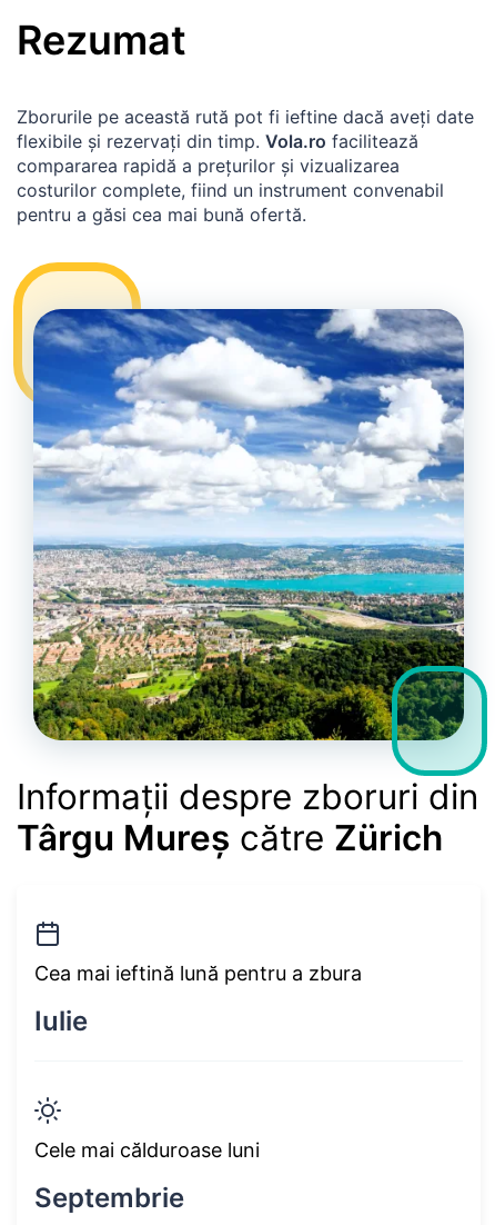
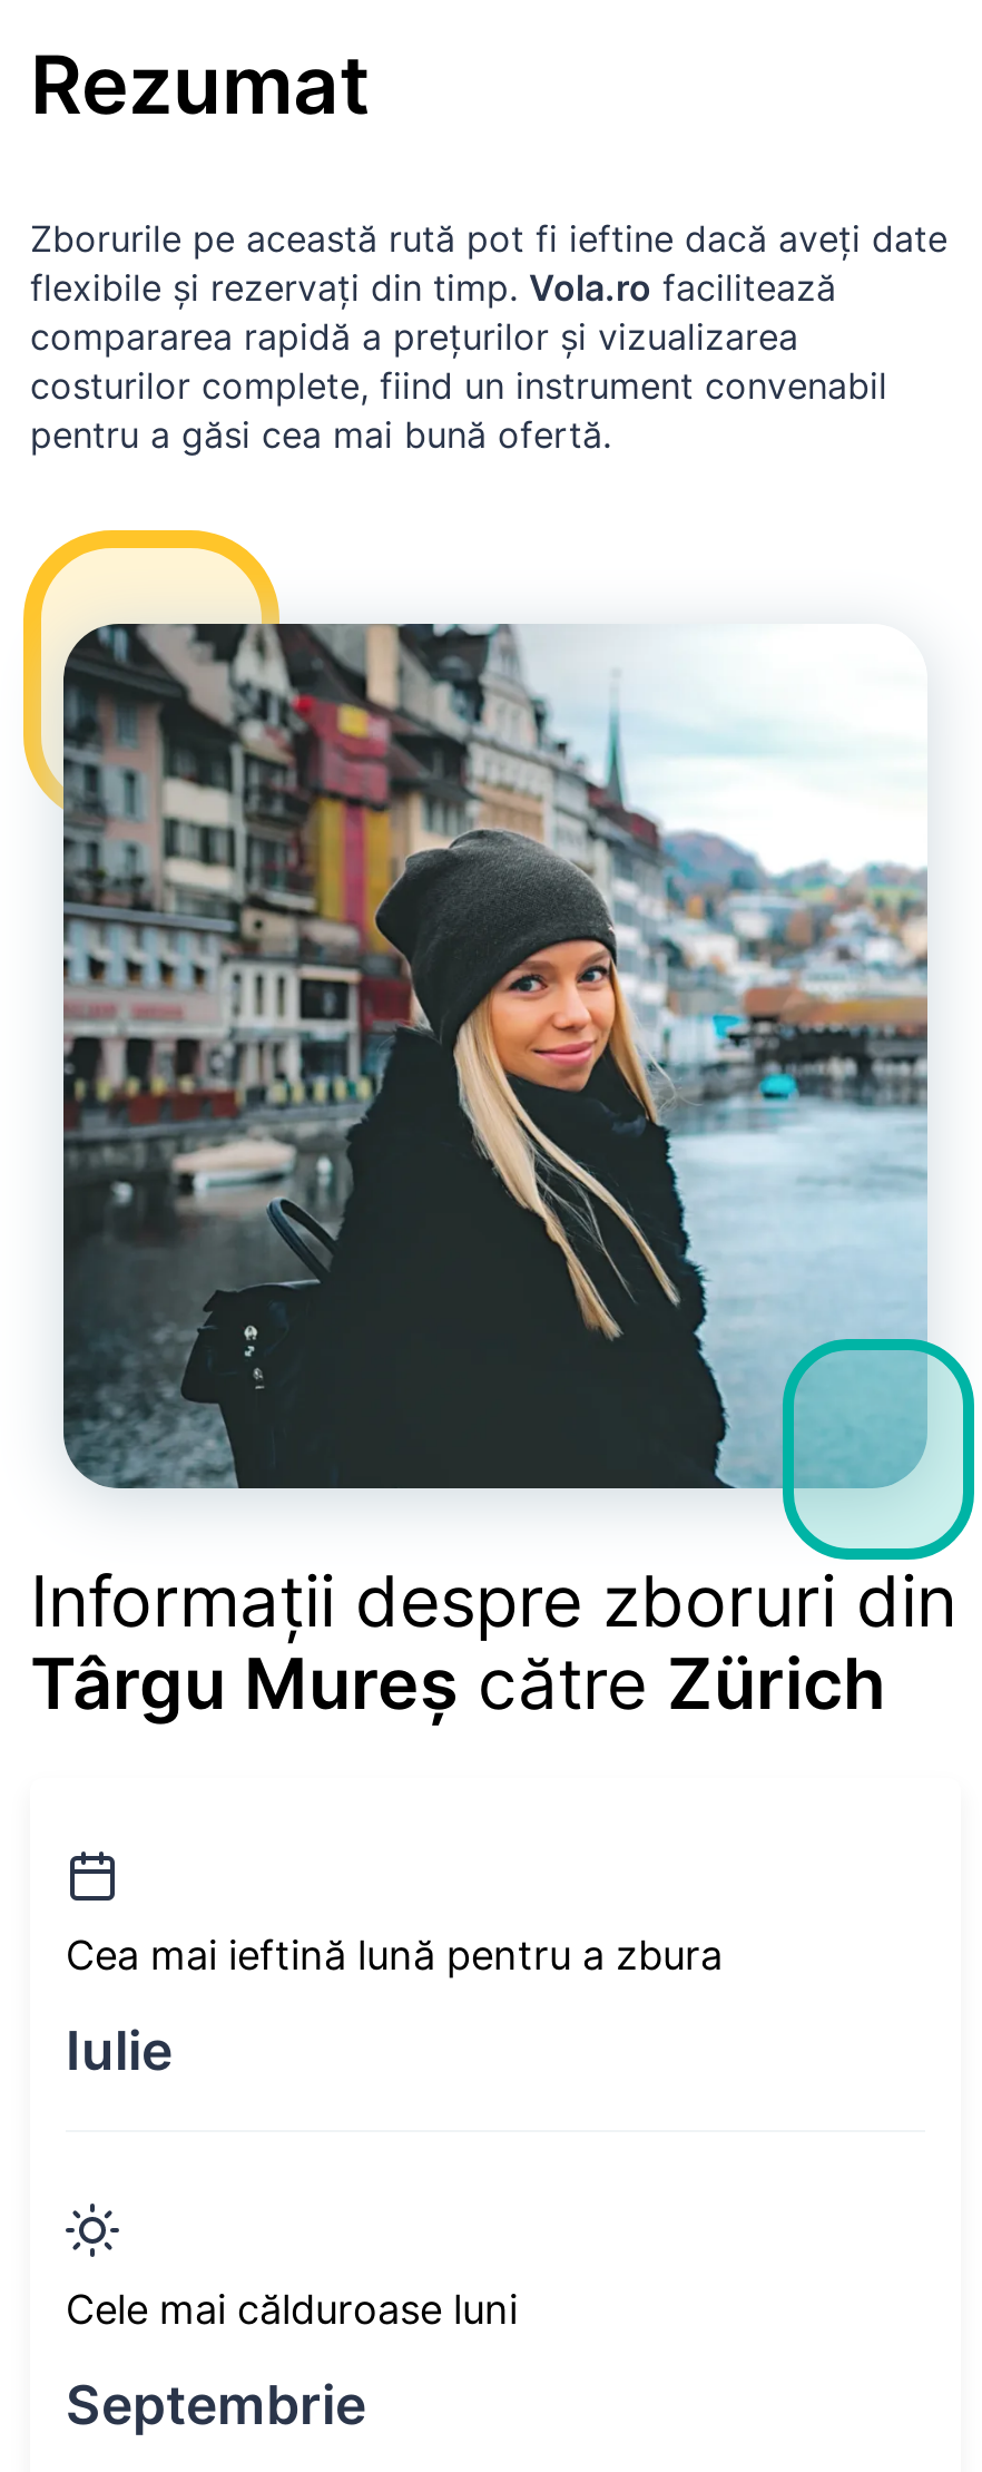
- [image]
+ [image]
